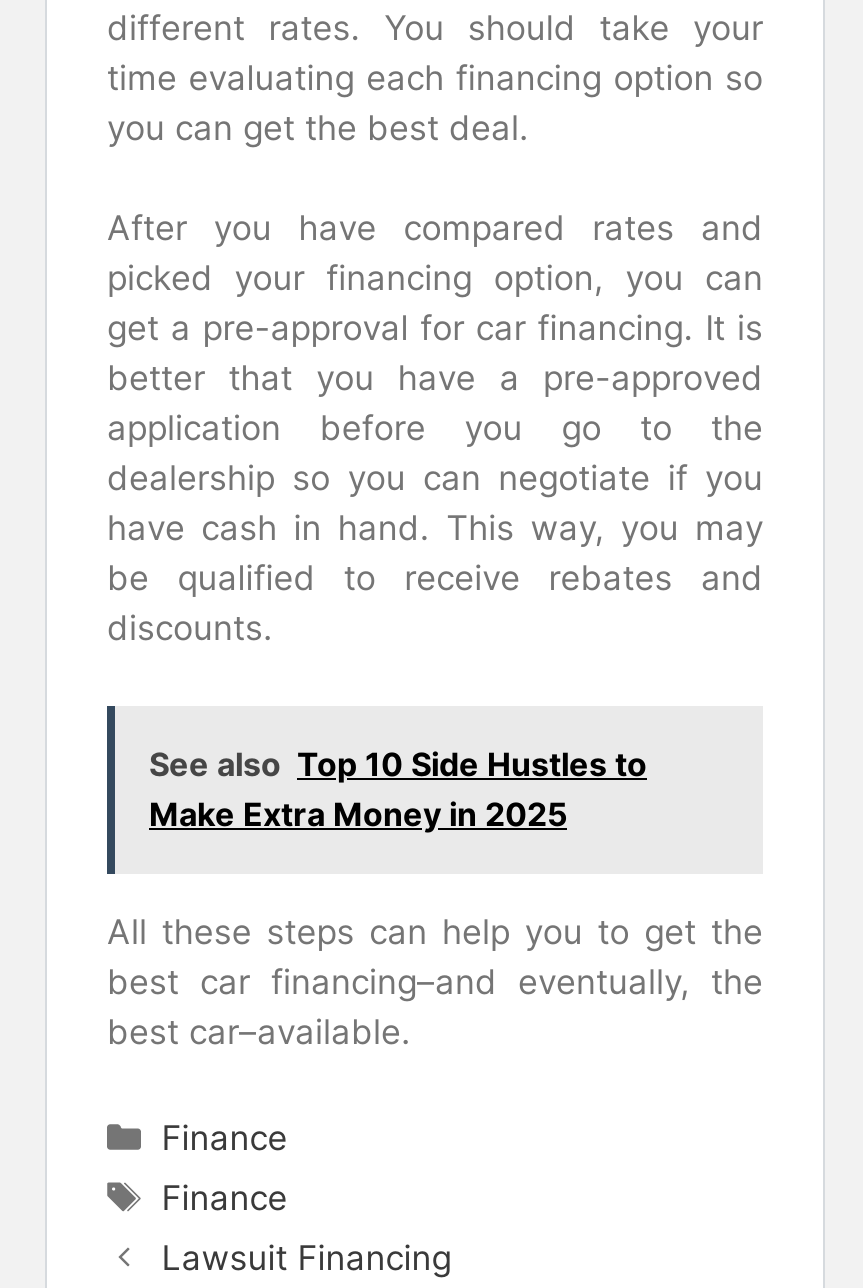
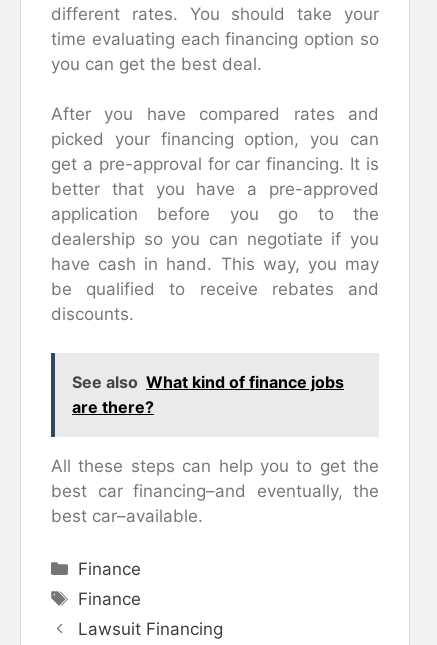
- See also Top 10 Side Hustles to
- Make Extra Money in 2025
+ See also What kind of finance jobs
+ are there?
